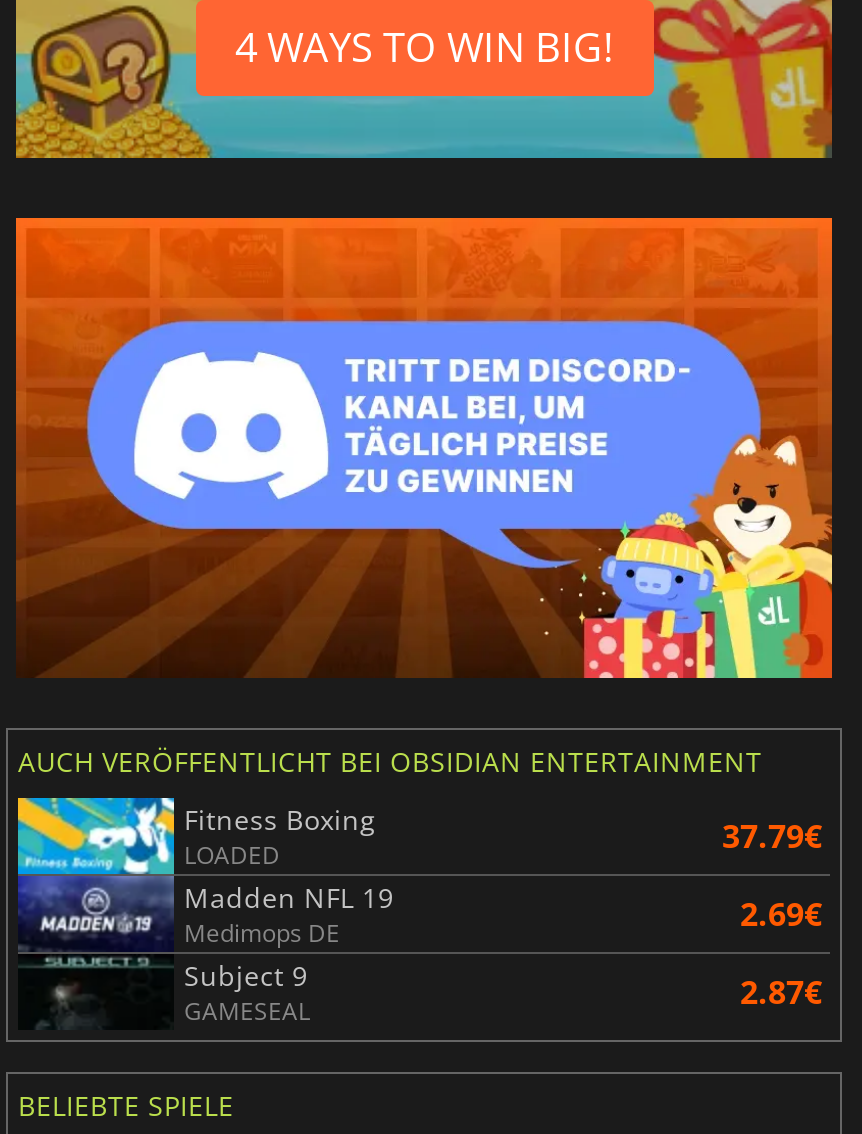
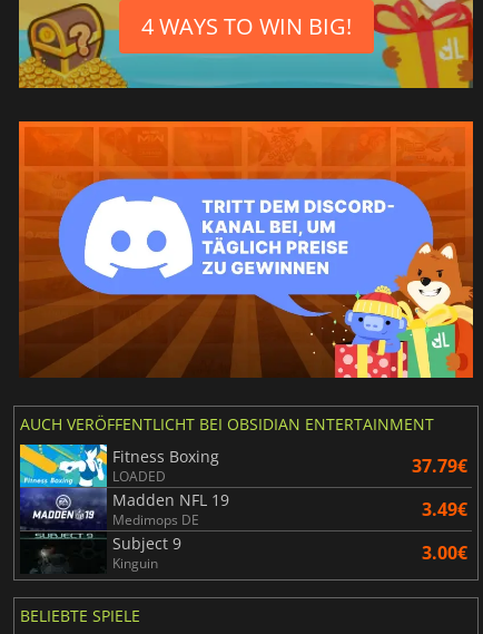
- 2.69€
+ 3.49€

- GAMESEAL
- 2.87€
+ Kinguin
+ 3.00€
